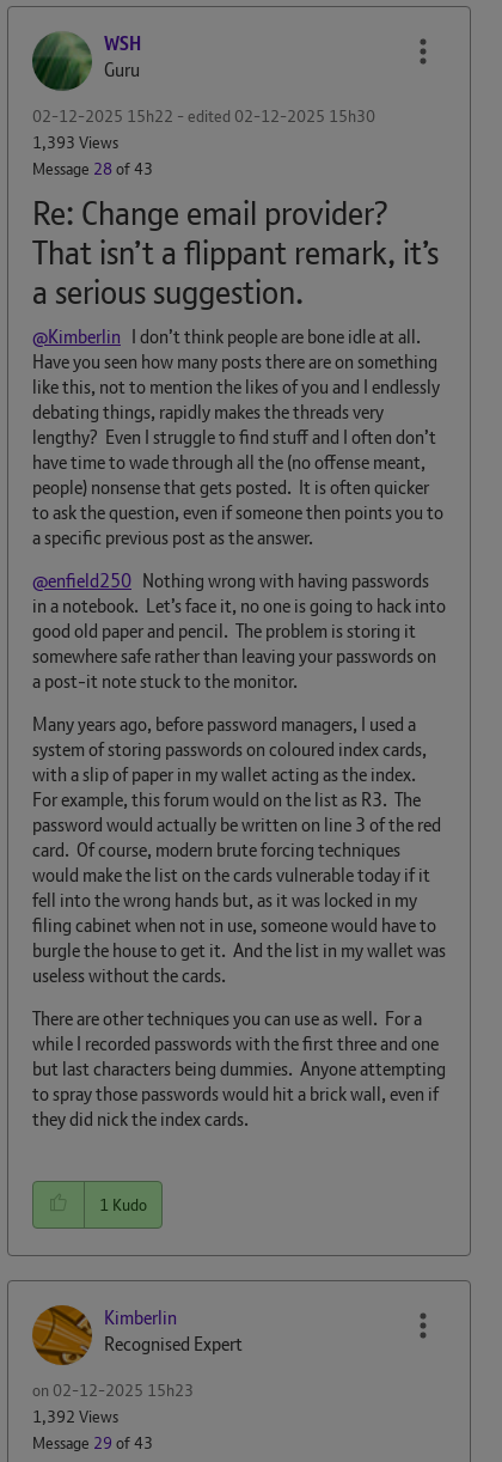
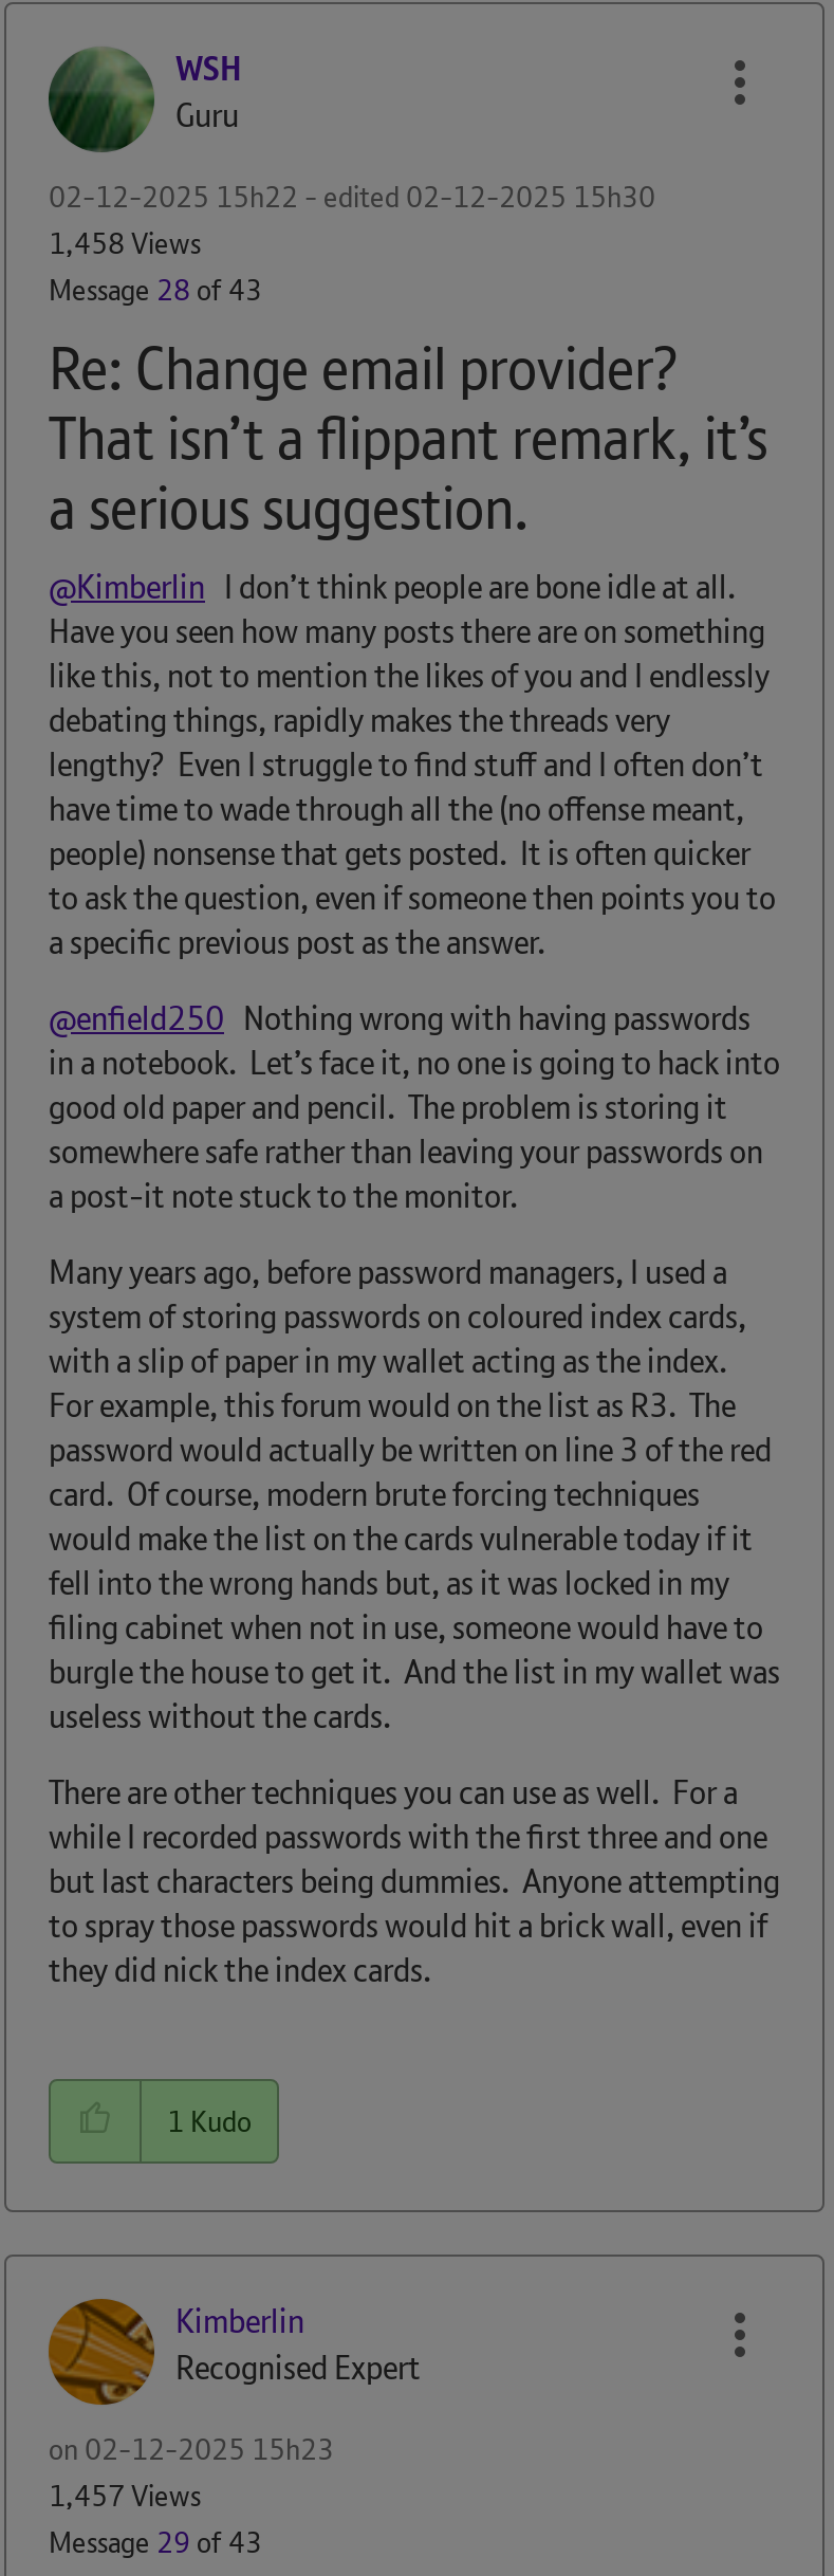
- 1,393 Views
+ 1,458 Views

- 1,392 Views
+ 1,457 Views
